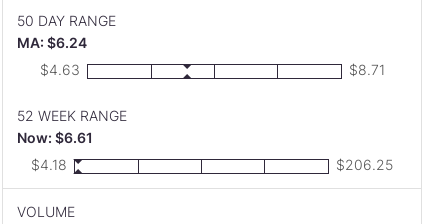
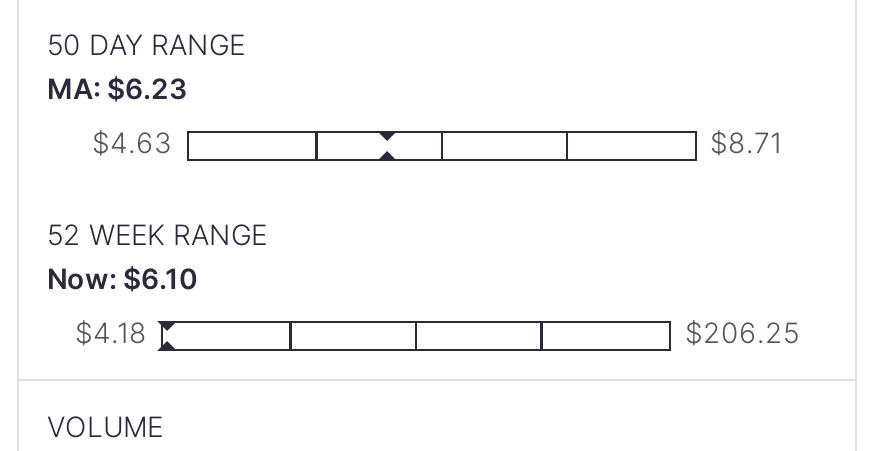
- MA: $6.24
+ MA: $6.23

- Now: $6.61
+ Now: $6.10
